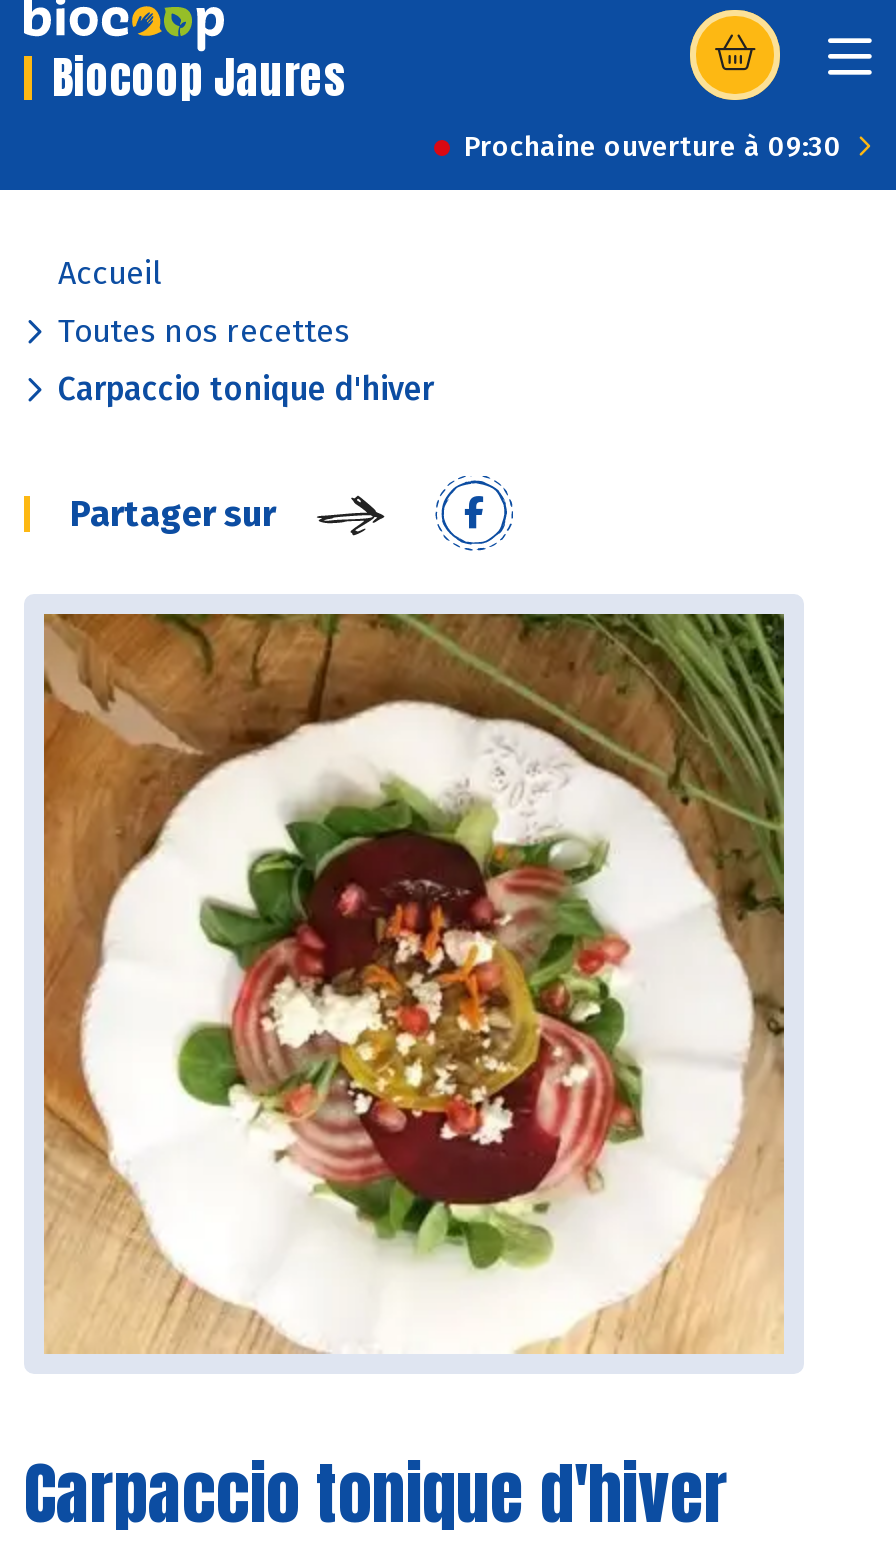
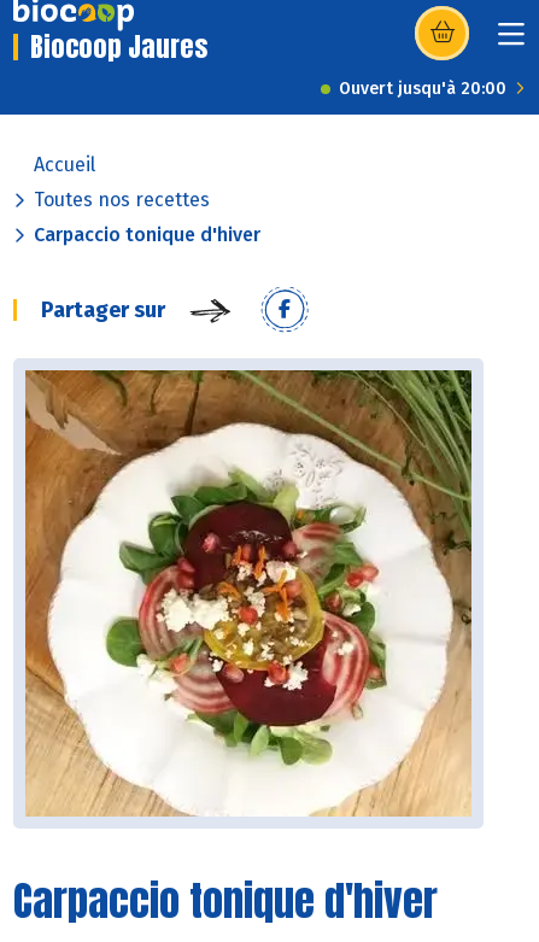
- Prochaine ouverture à 09:30
+ Ouvert jusqu'à 20:00
